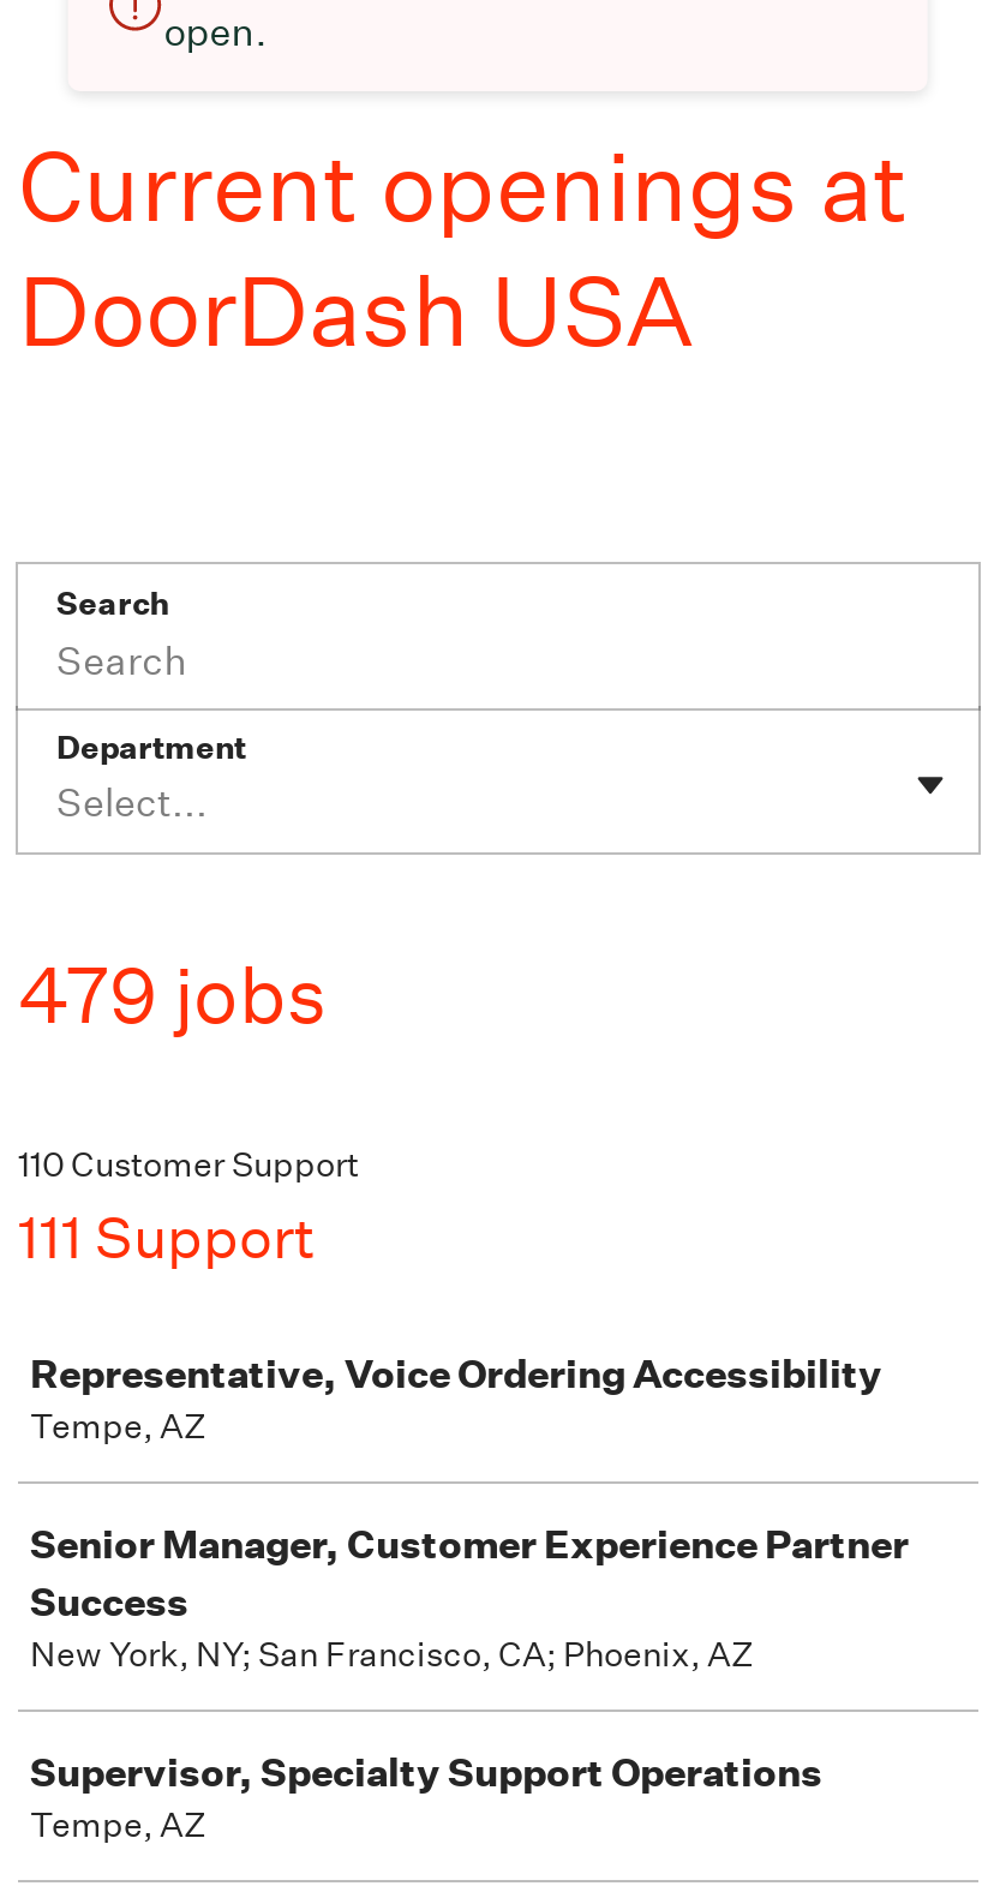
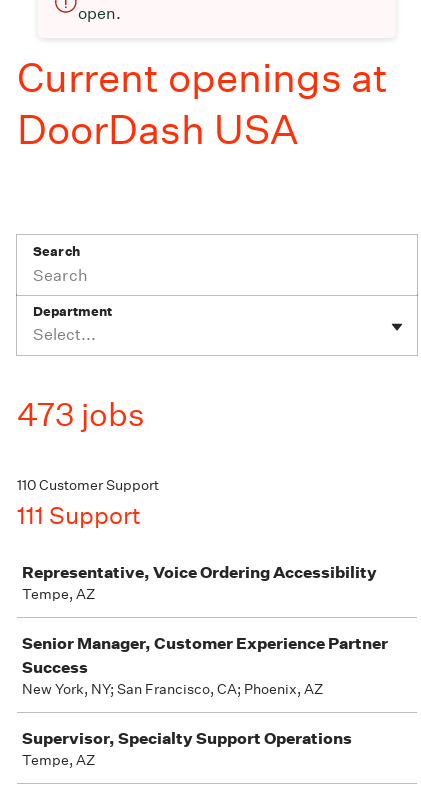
- 479 jobs
+ 473 jobs
